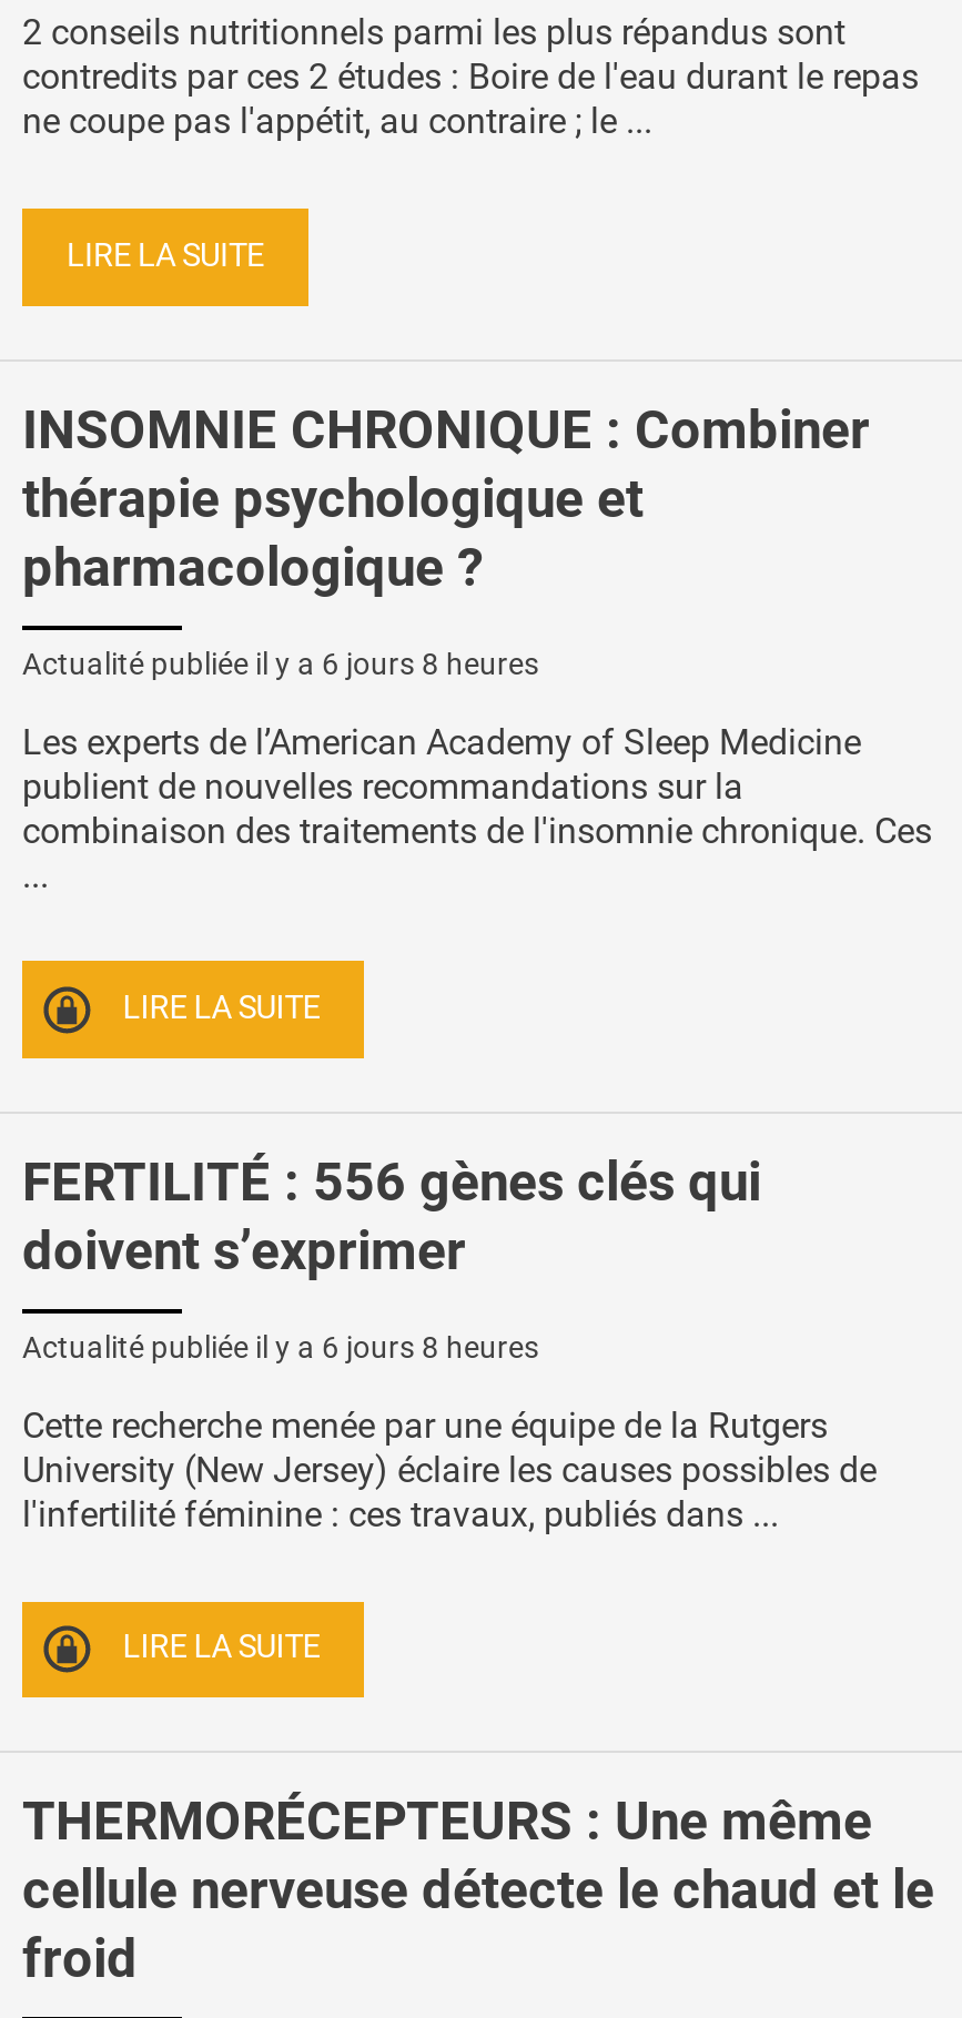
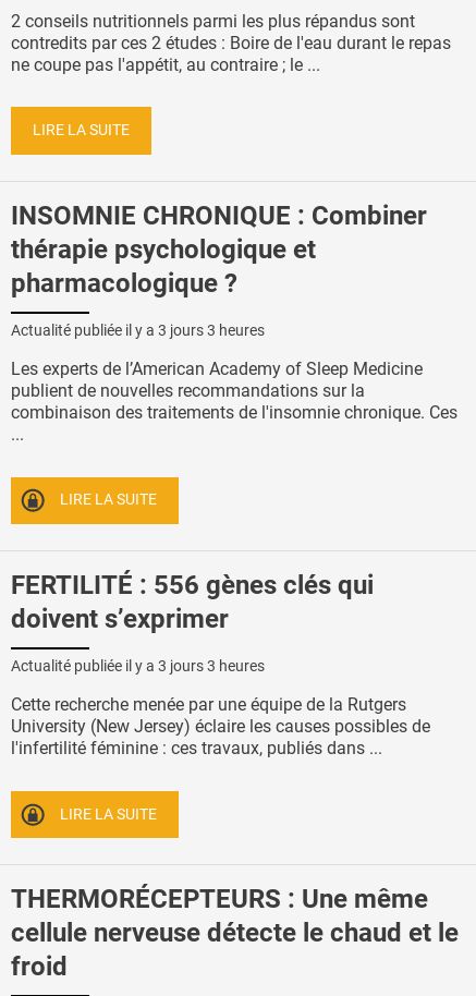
- Actualité publiée il y a 6 jours 8 heures
+ Actualité publiée il y a 3 jours 3 heures

- Actualité publiée il y a 6 jours 8 heures
+ Actualité publiée il y a 3 jours 3 heures
